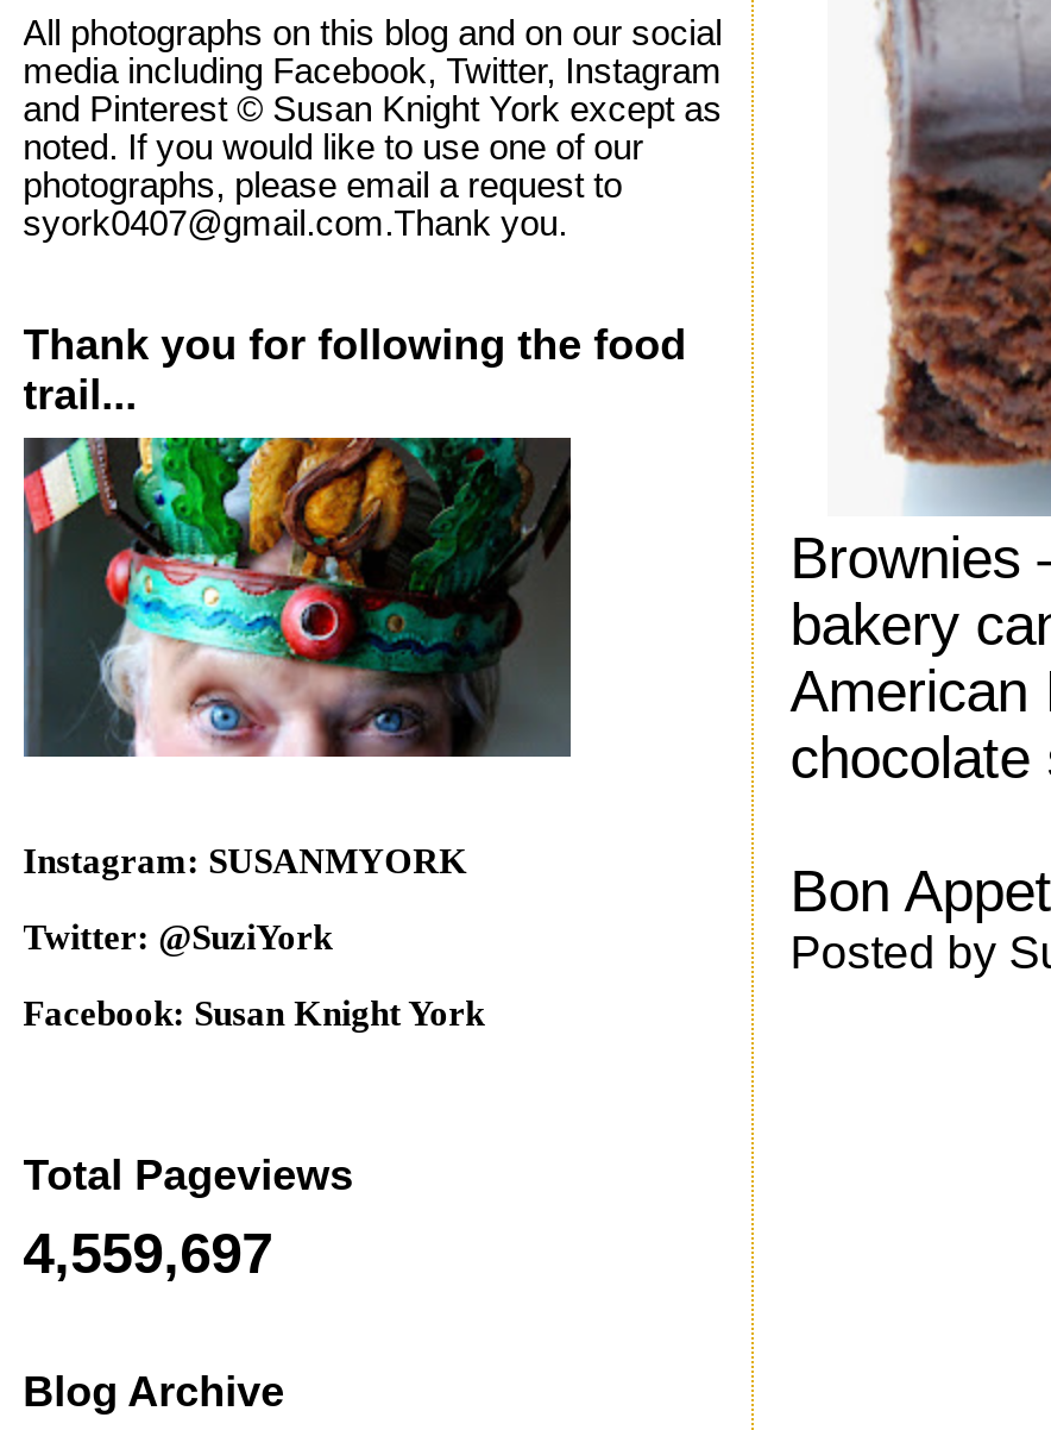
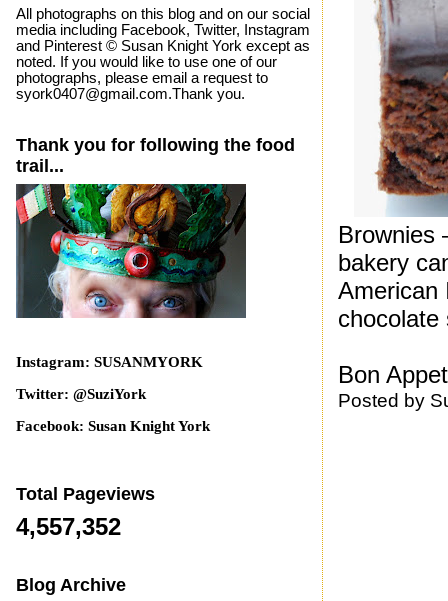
- 4,559,697
+ 4,557,352
